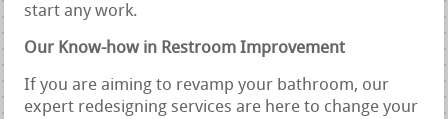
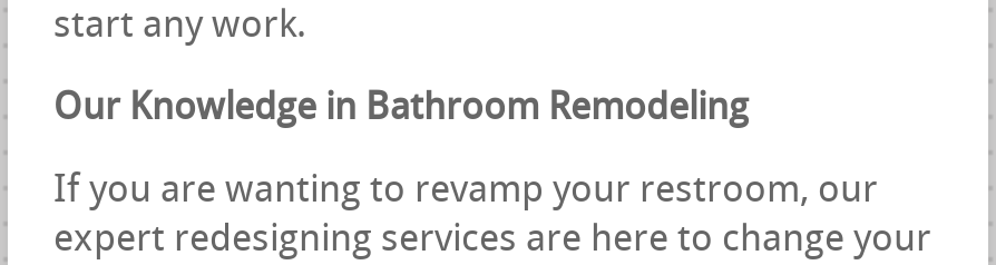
- Our Know-how in Restroom Improvement
+ Our Knowledge in Bathroom Remodeling

- If you are aiming to revamp your bathroom, our
+ If you are wanting to revamp your restroom, our
